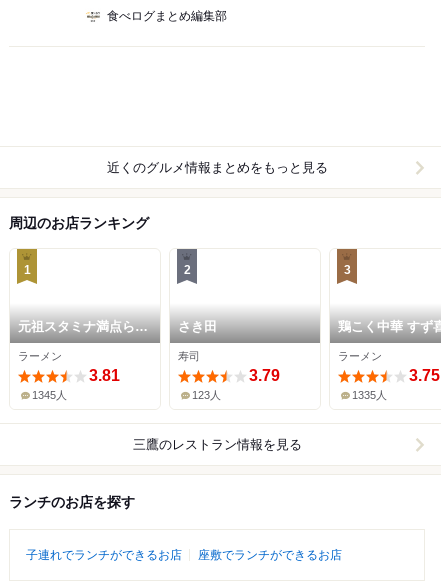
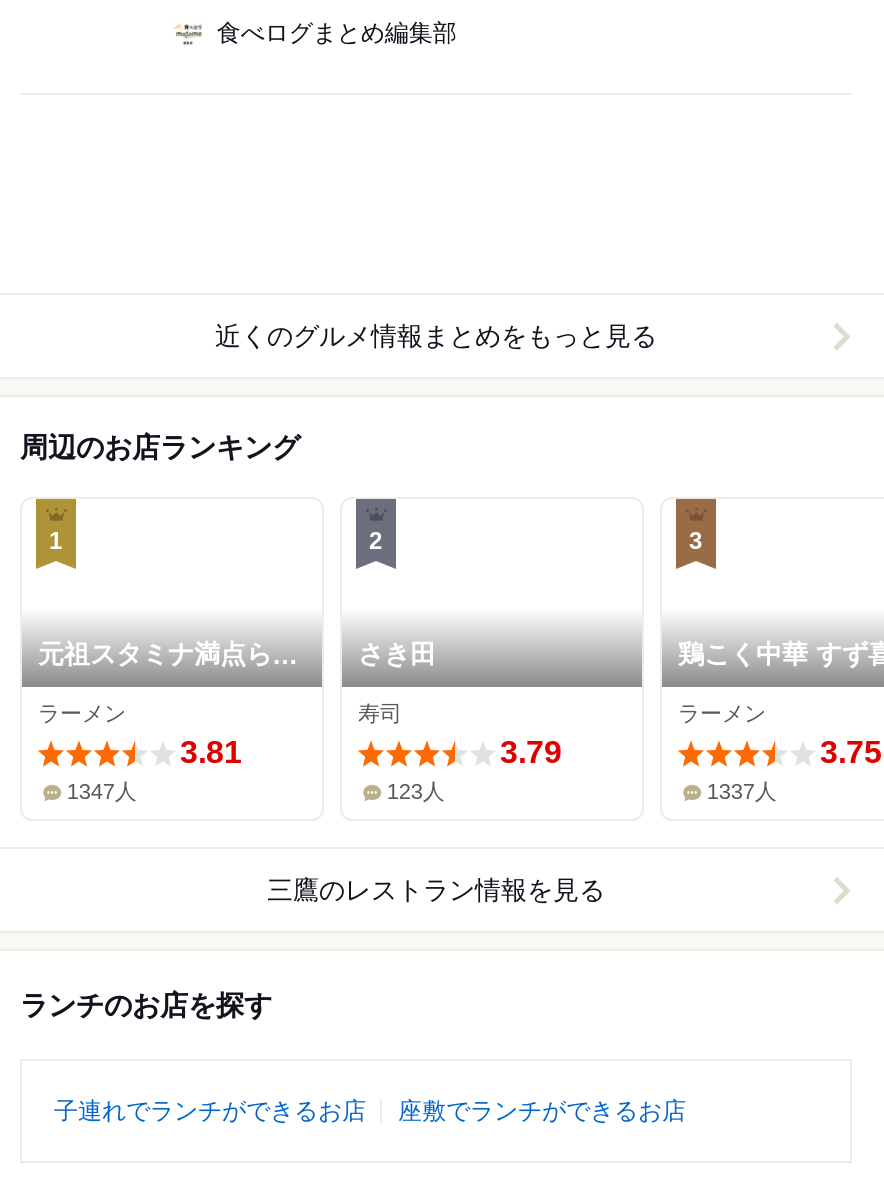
- 1345人
+ 1347人

- 1335人
+ 1337人
